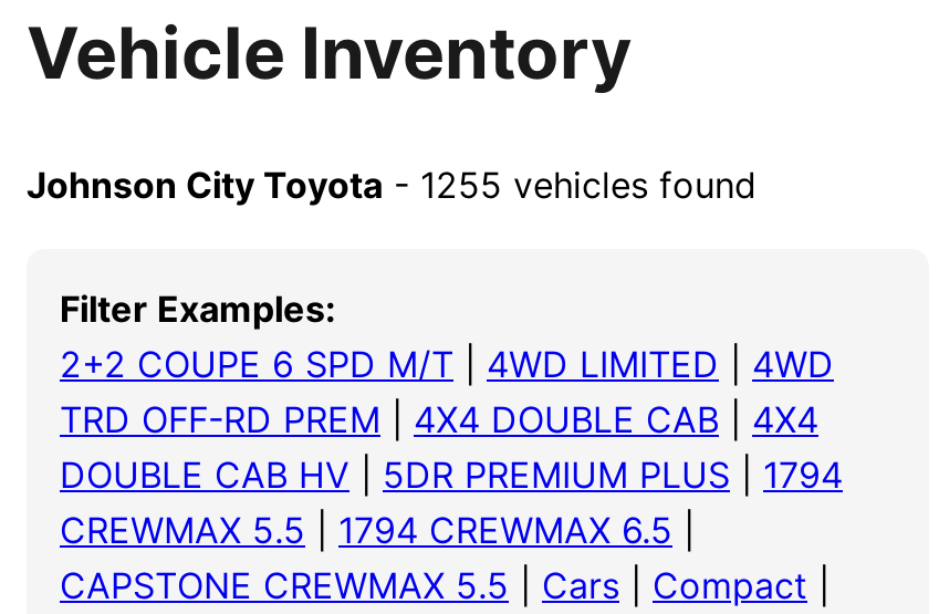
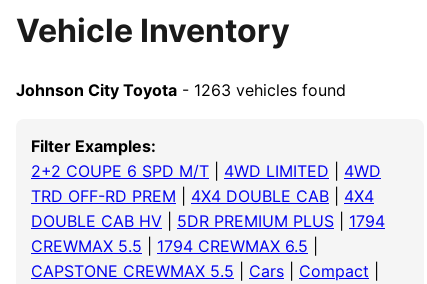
- Johnson City Toyota - 1255 vehicles found
+ Johnson City Toyota - 1263 vehicles found
